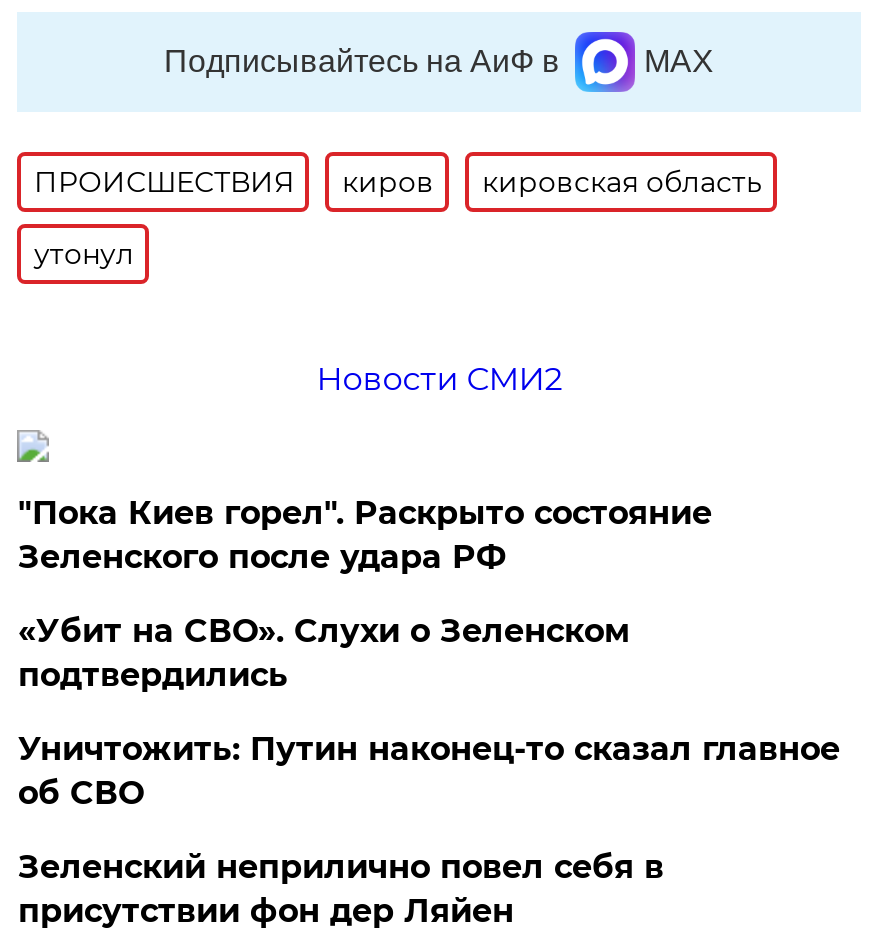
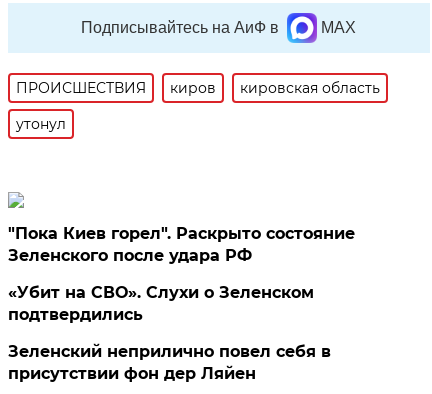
- Новости СМИ2

- Уничтожить: Путин наконец-то сказал главное
- об СВО
